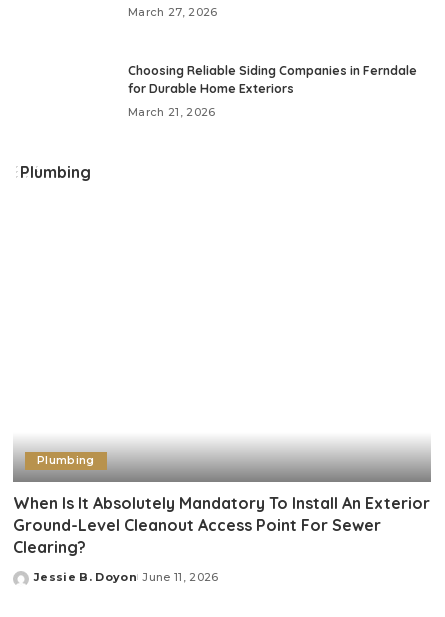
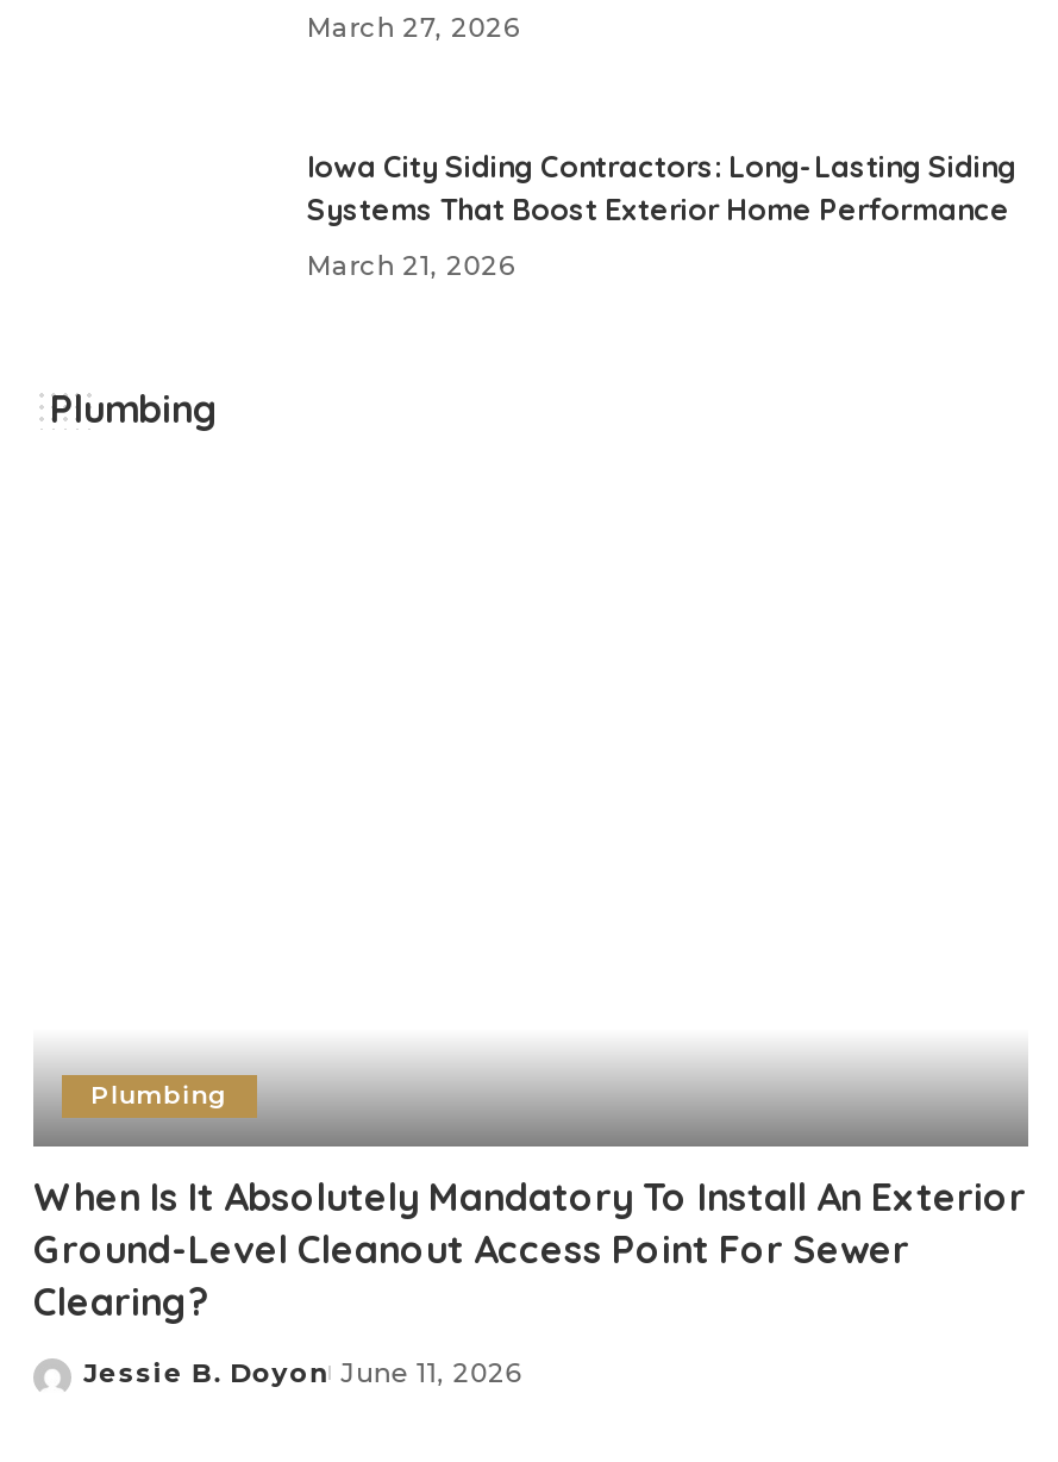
- Choosing Reliable Siding Companies in Ferndale
- for Durable Home Exteriors
+ Iowa City Siding Contractors: Long-Lasting Siding
+ Systems That Boost Exterior Home Performance
